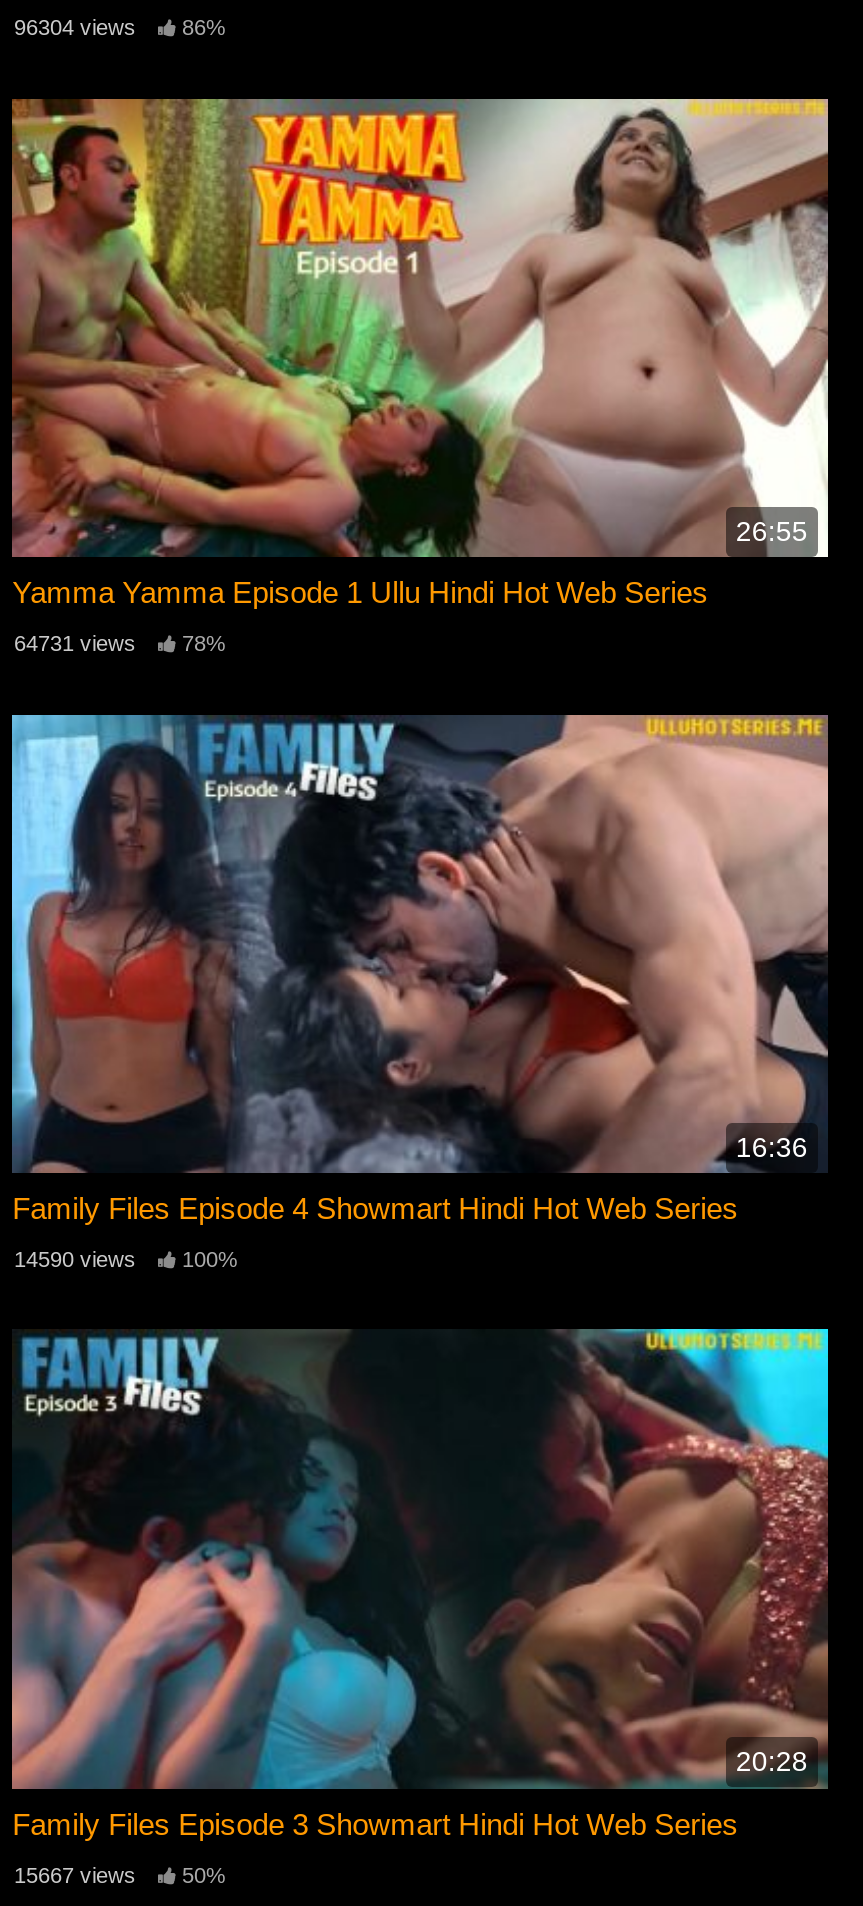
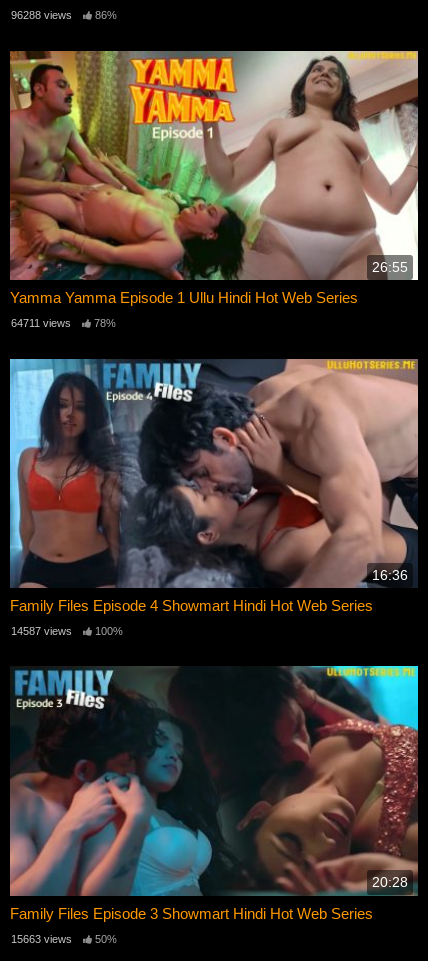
- 96304 views 86%
+ 96288 views 86%

- 64731 views 78%
+ 64711 views 78%

- 14590 views 100%
+ 14587 views 100%

- 15667 views 50%
+ 15663 views 50%
